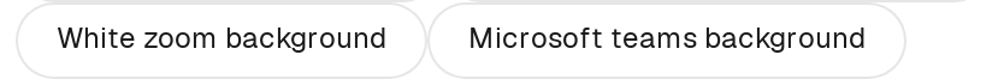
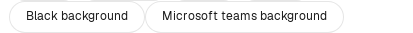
- White zoom background
+ Black background
